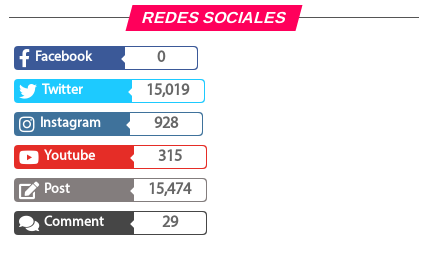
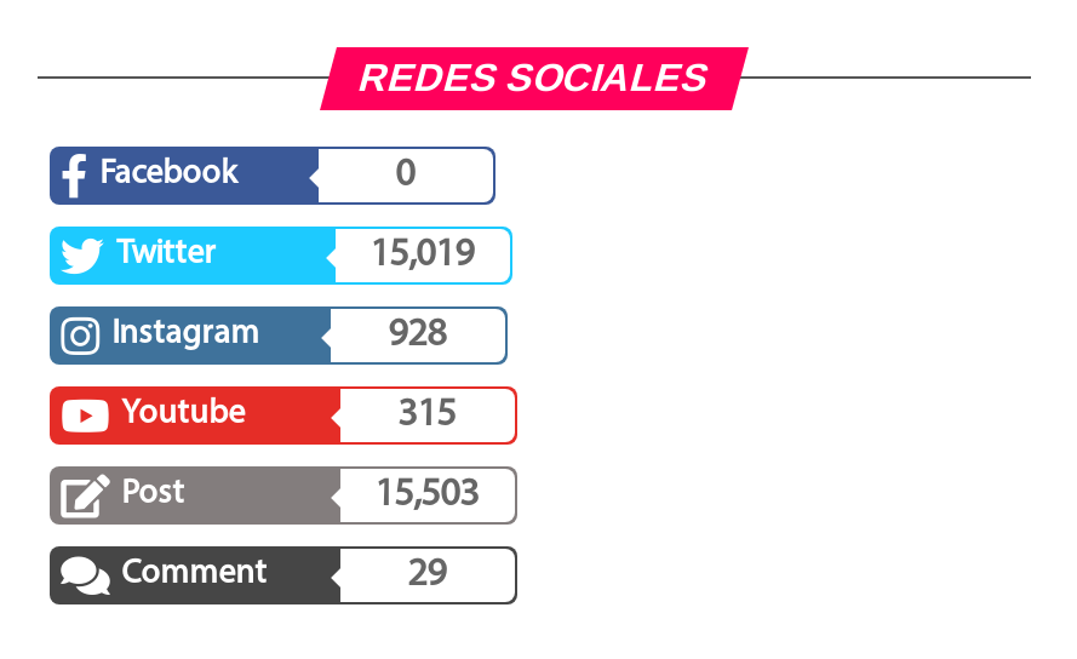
- 15,474
+ 15,503
